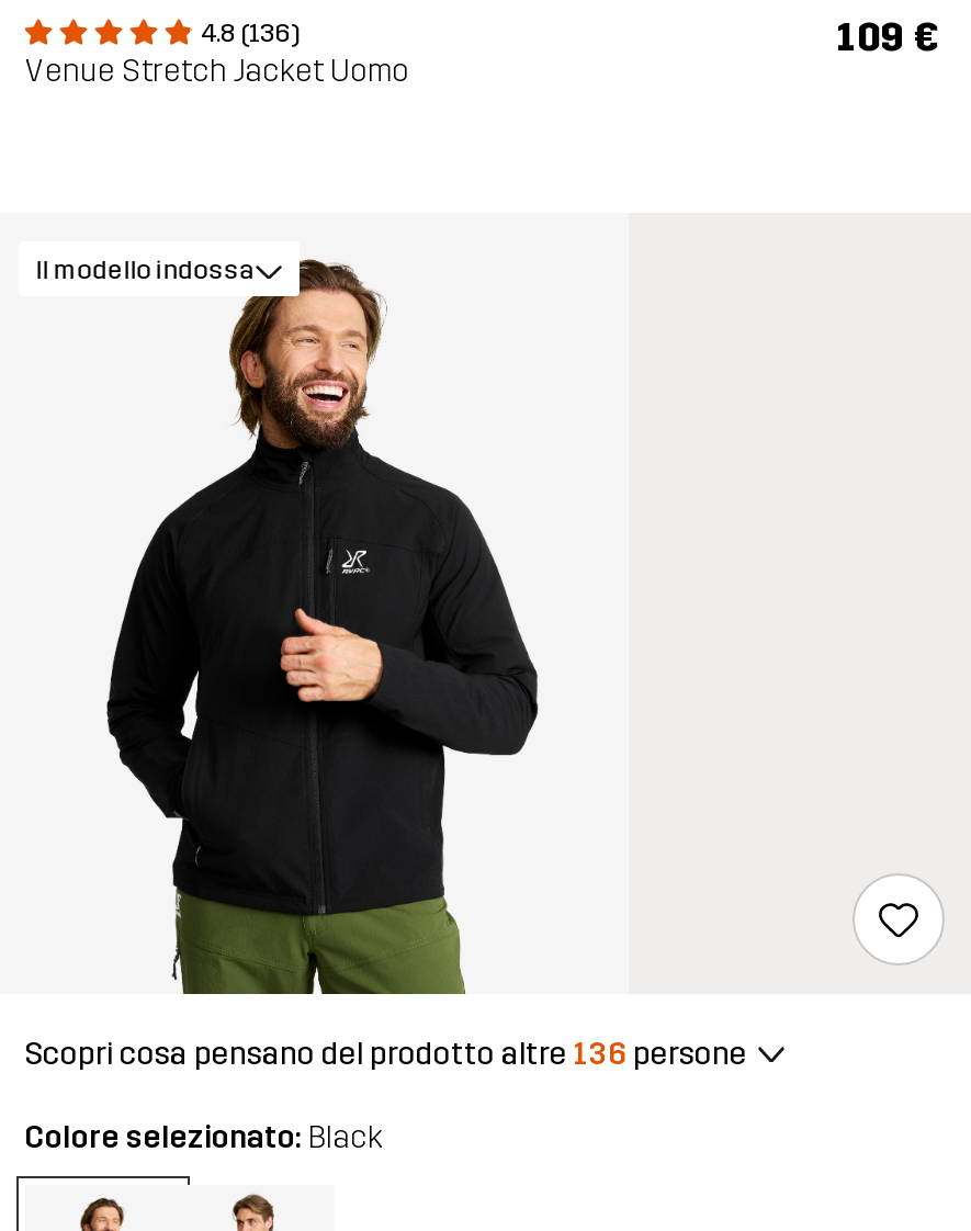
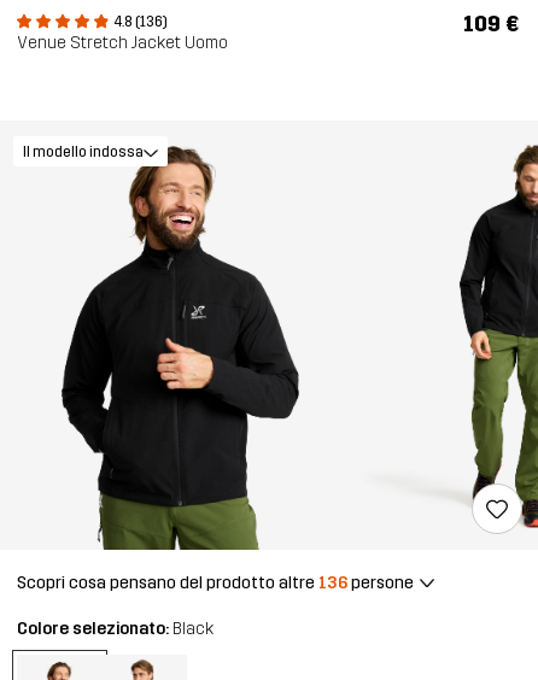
+ [image]
